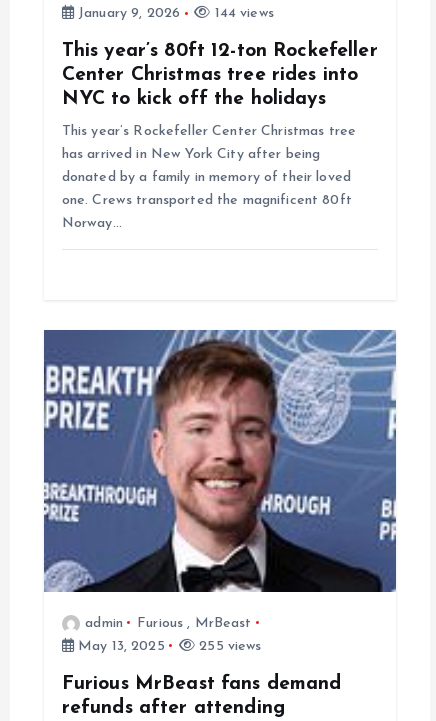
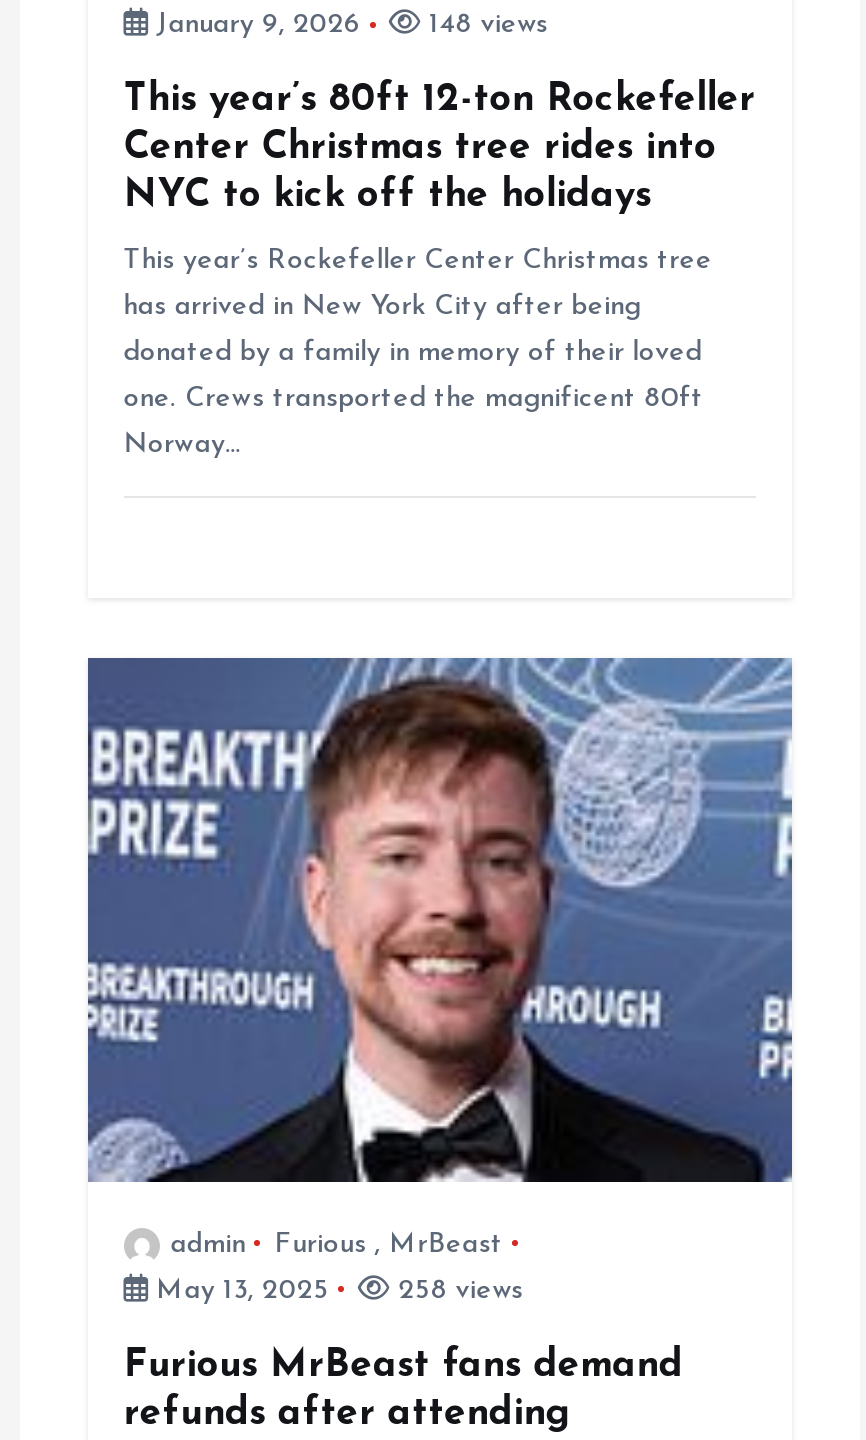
- 144 views
+ 148 views

- 255 views
+ 258 views
